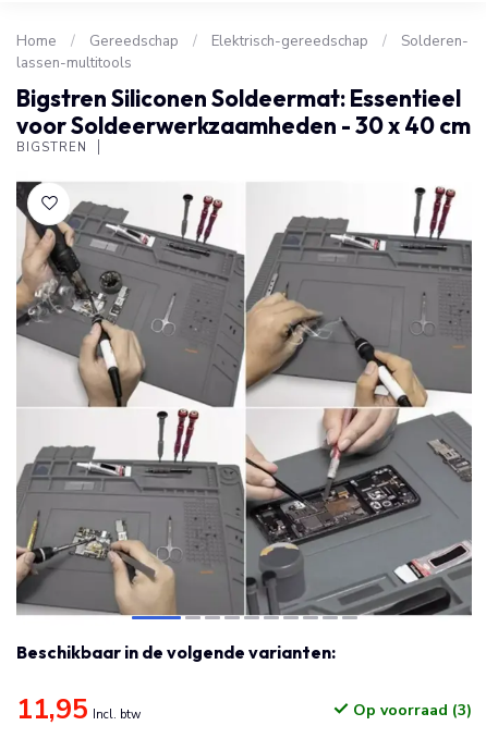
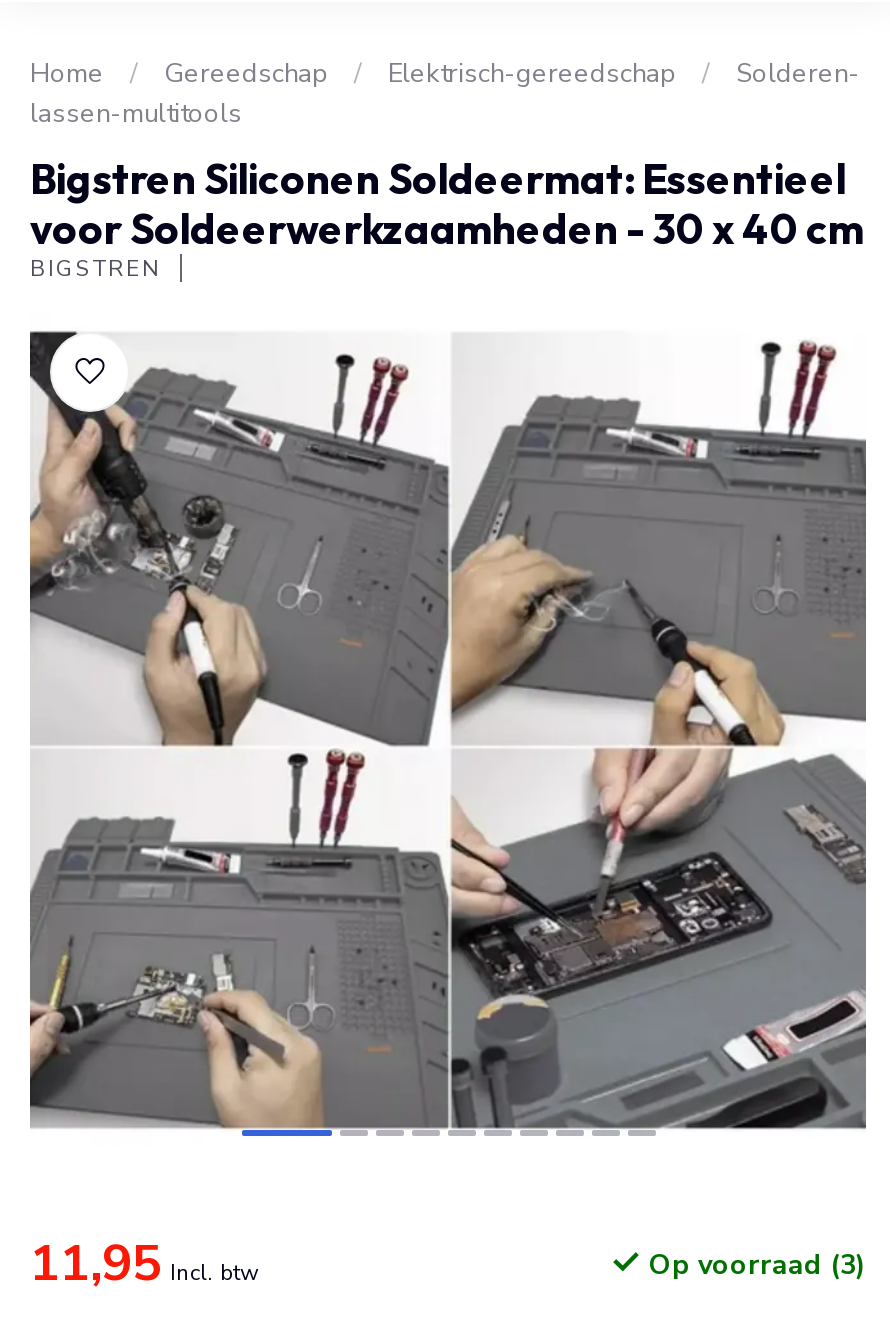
- Beschikbaar in de volgende varianten:
